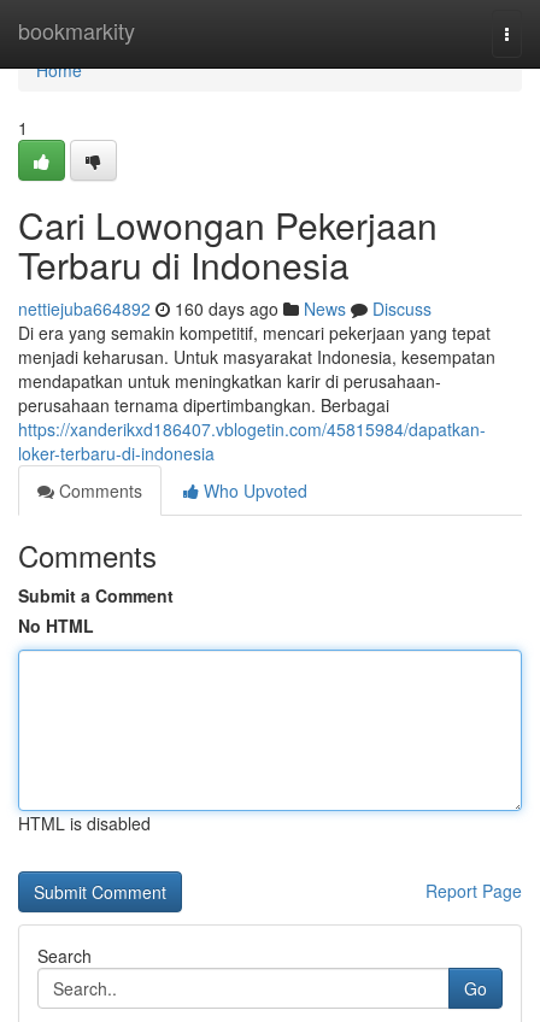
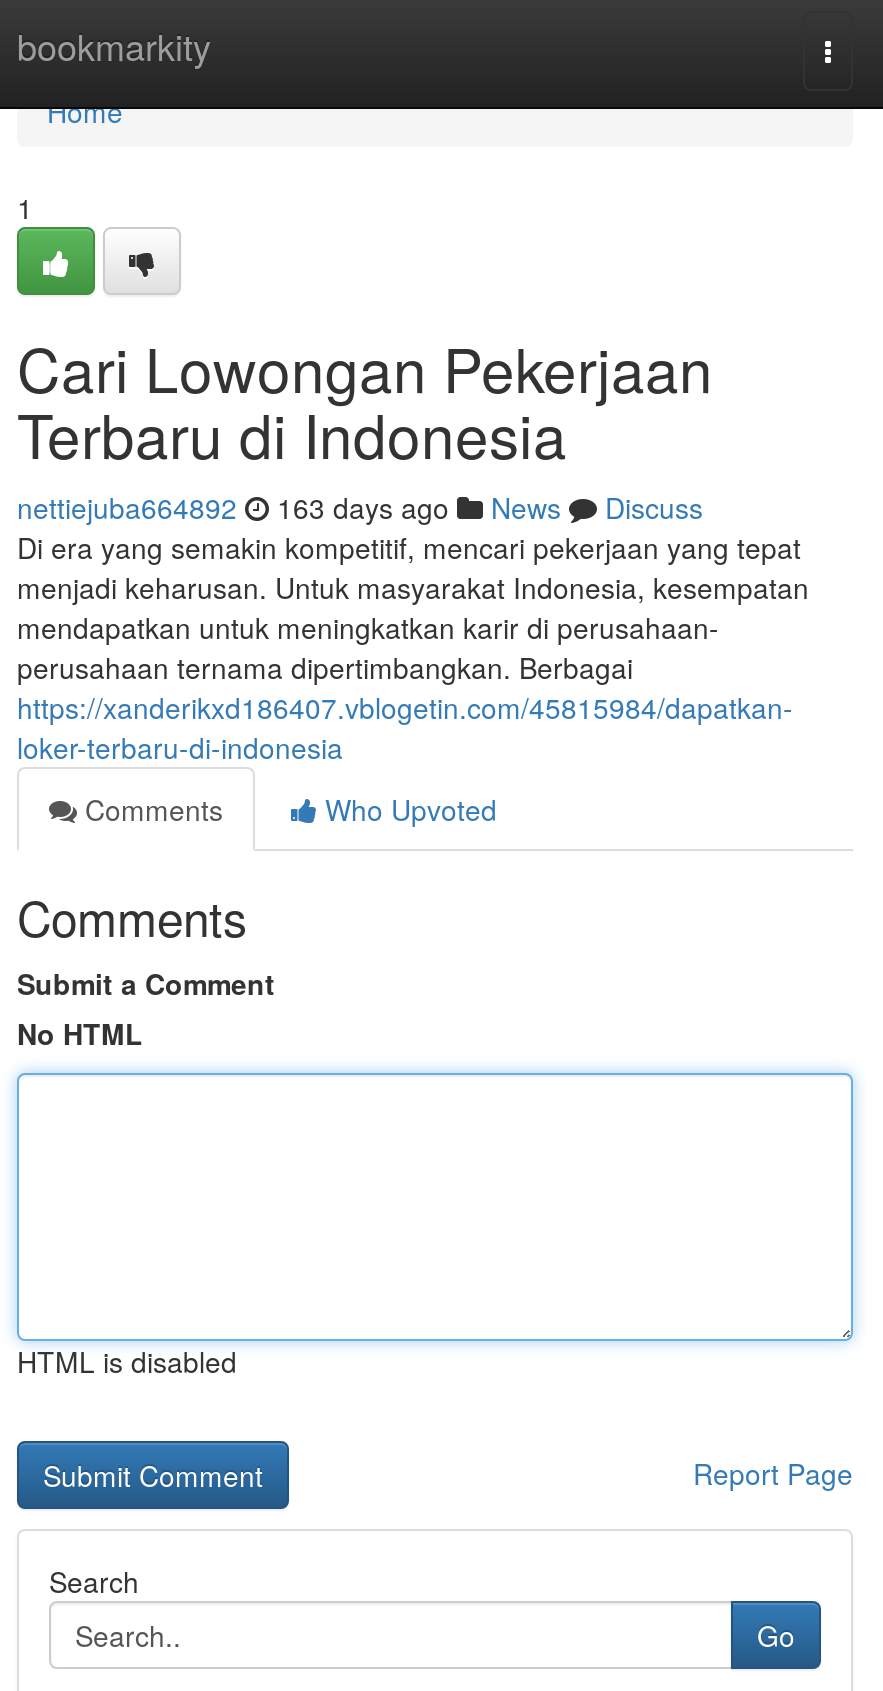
- nettiejuba664892 160 days ago News Discuss
+ nettiejuba664892 163 days ago News Discuss
